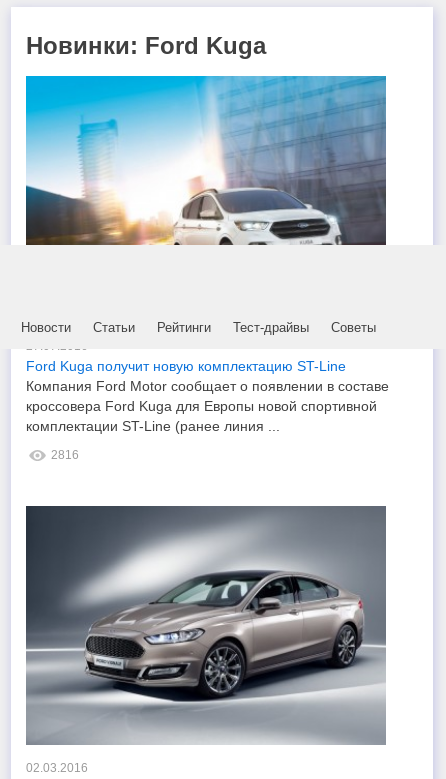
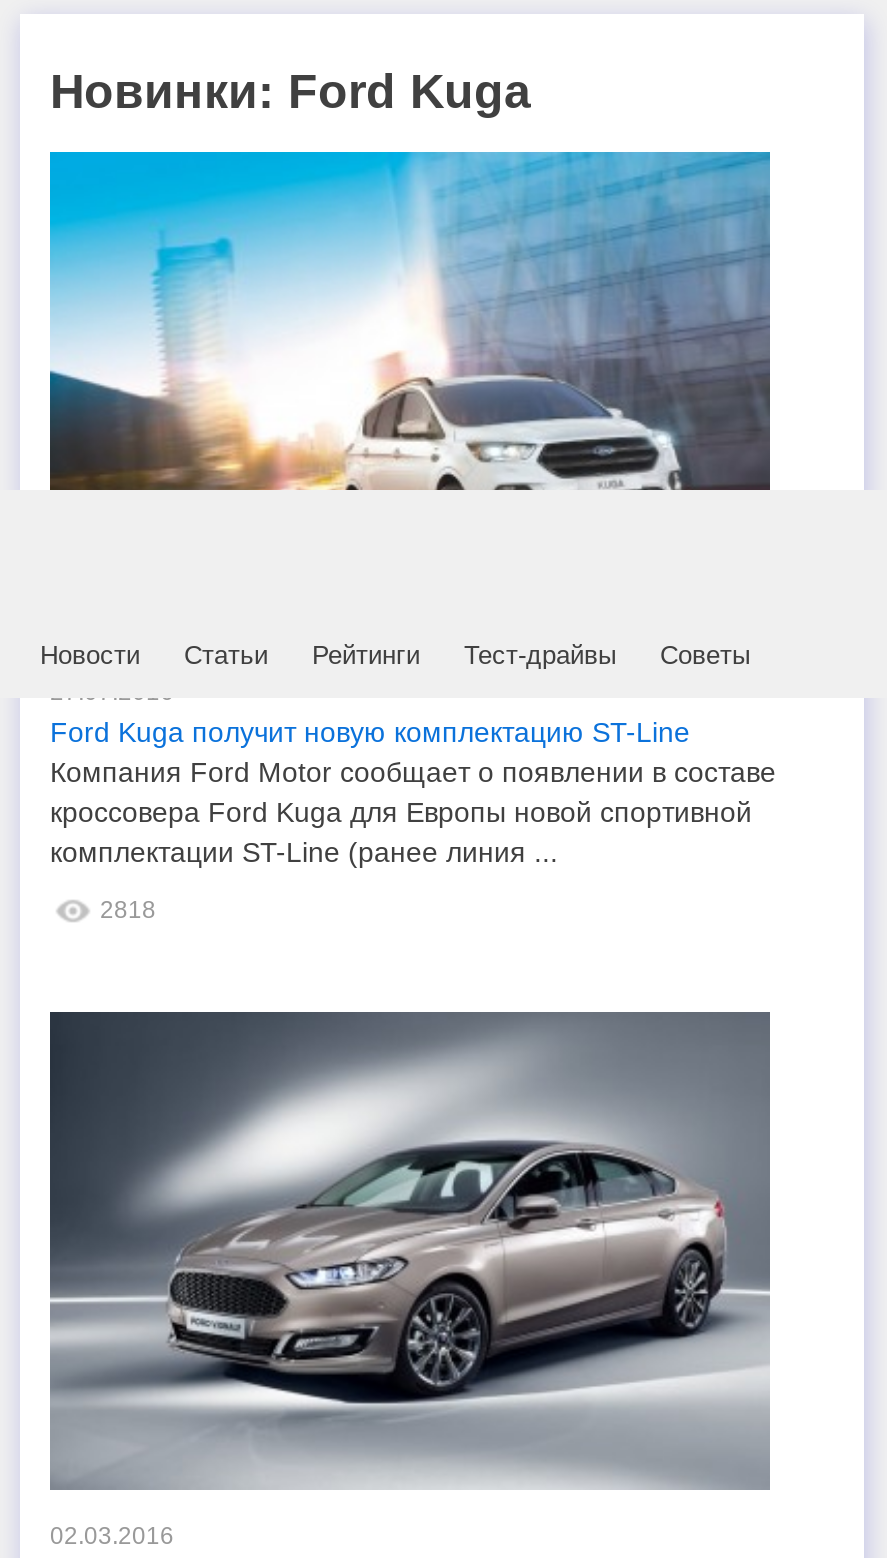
- 2816
+ 2818
